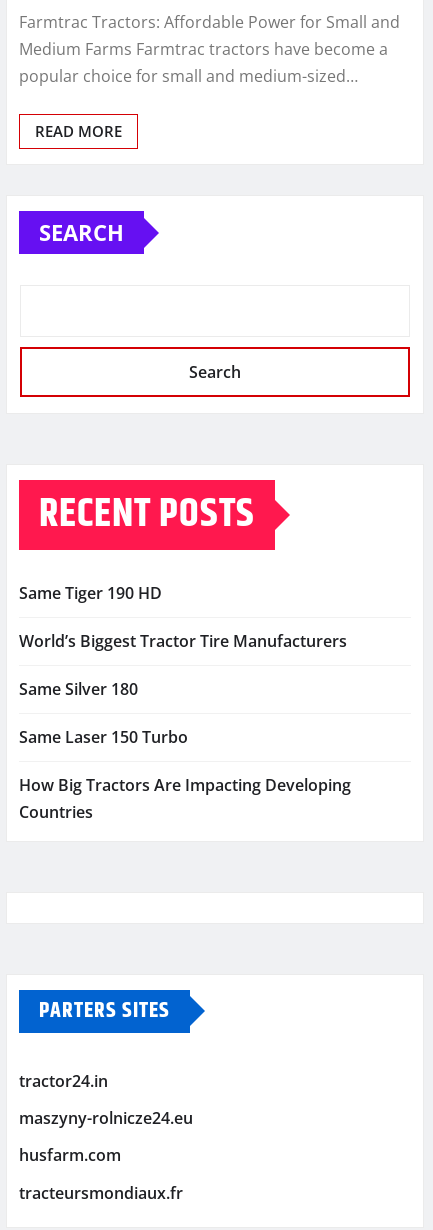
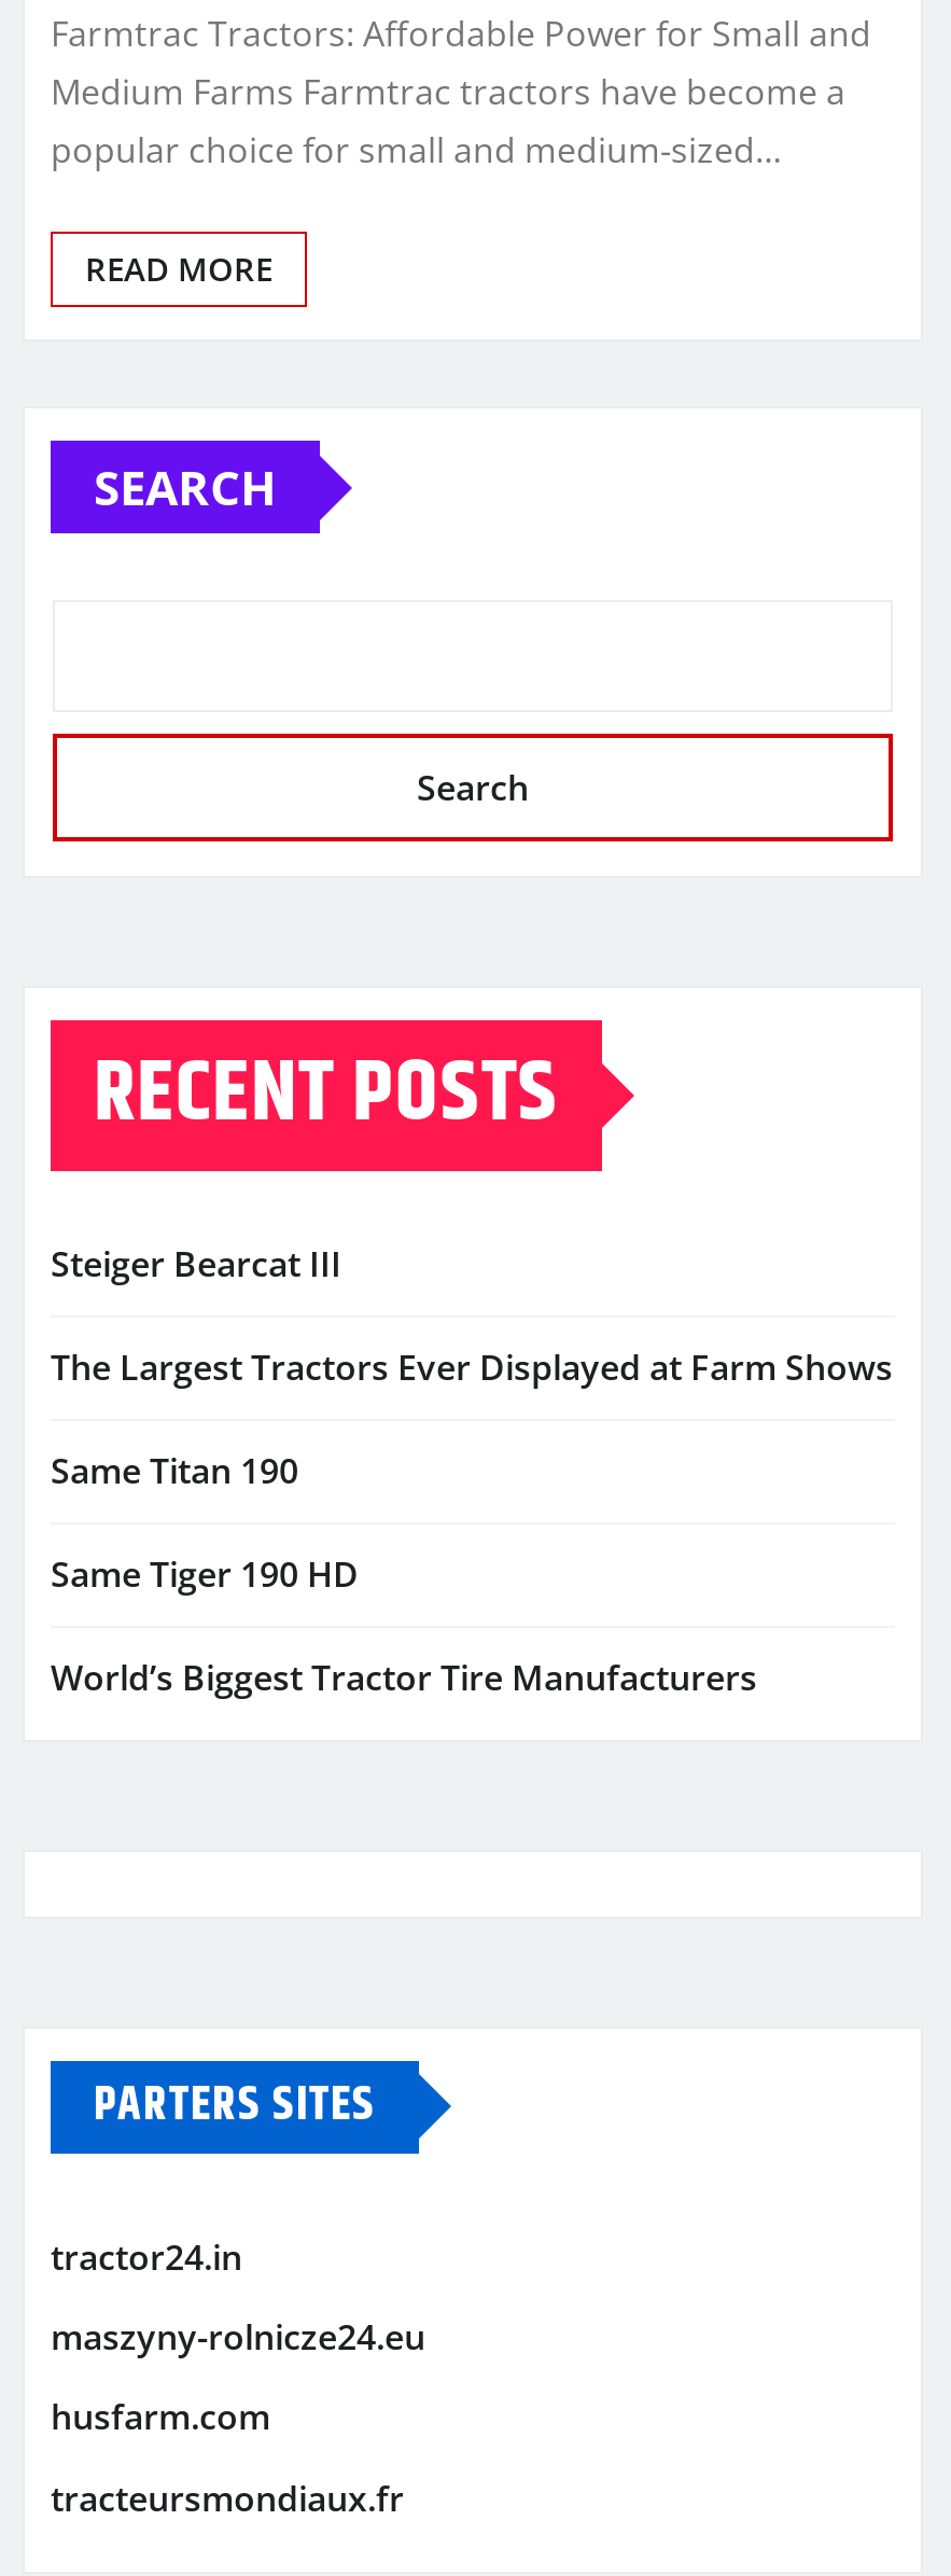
+ Steiger Bearcat III
+ The Largest Tractors Ever Displayed at Farm Shows
+ Same Titan 190

moved down: Same Tiger 190 HD | World’s Biggest Tractor Tire Manufacturers

- Same Silver 180
- Same Laser 150 Turbo
- How Big Tractors Are Impacting Developing
- Countries
